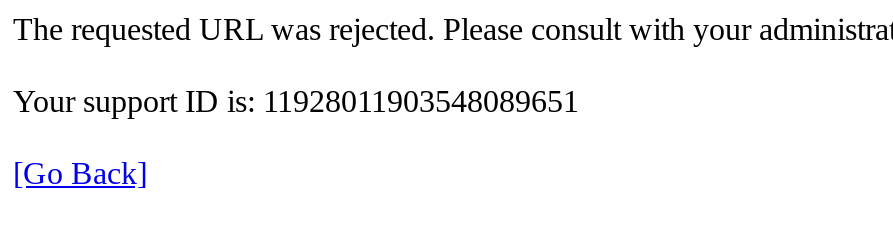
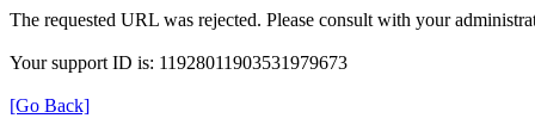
- Your support ID is: 11928011903548089651
+ Your support ID is: 11928011903531979673
